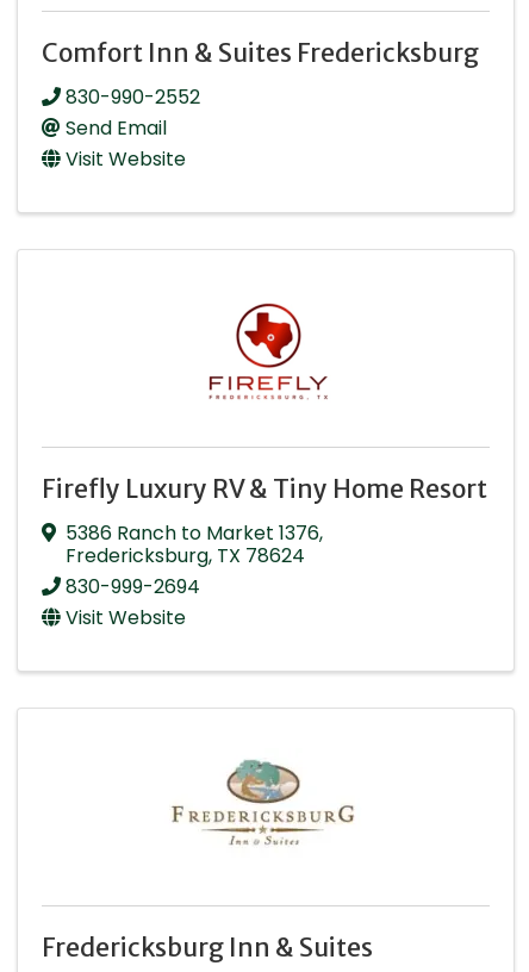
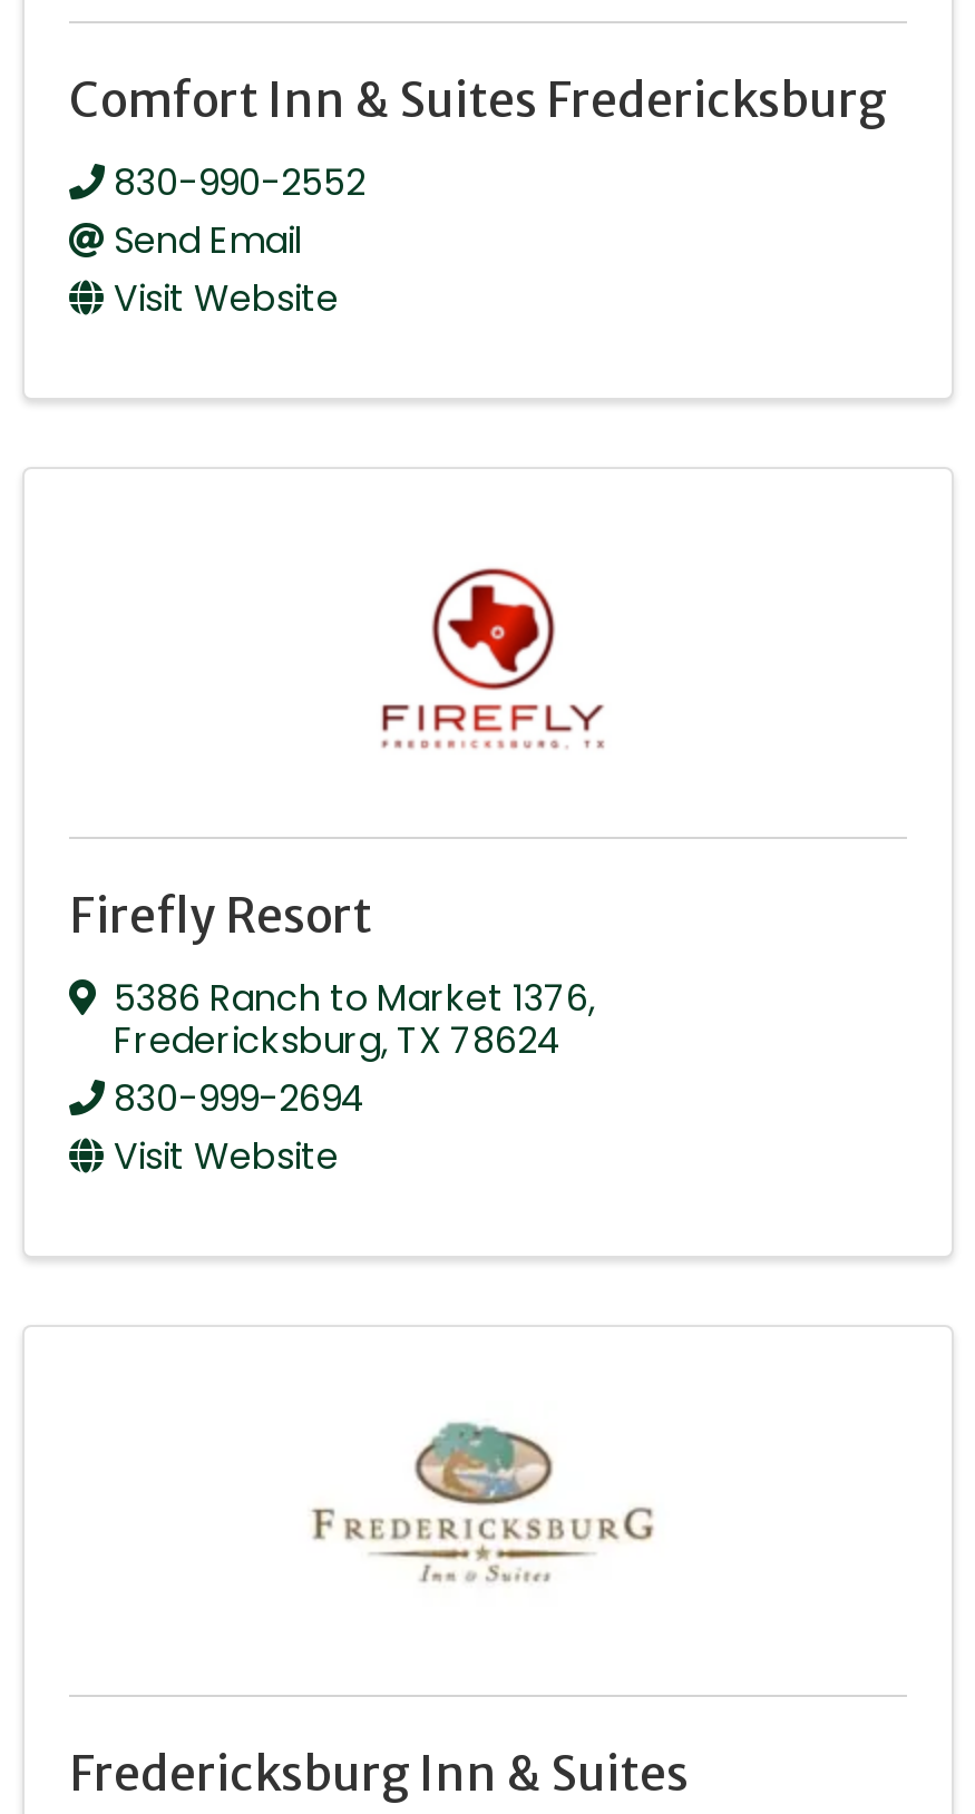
- Firefly Luxury RV & Tiny Home Resort
+ Firefly Resort
